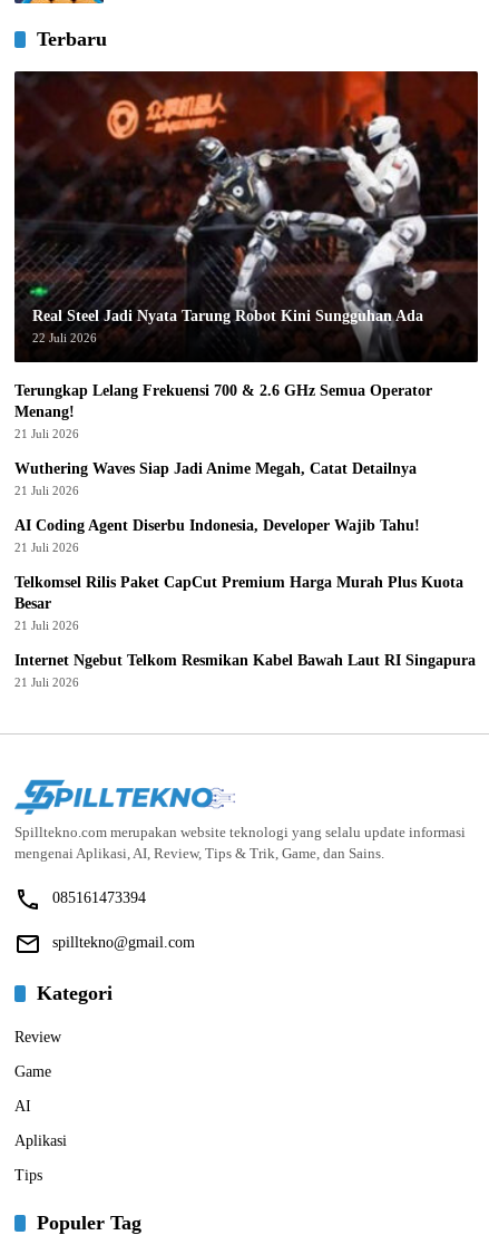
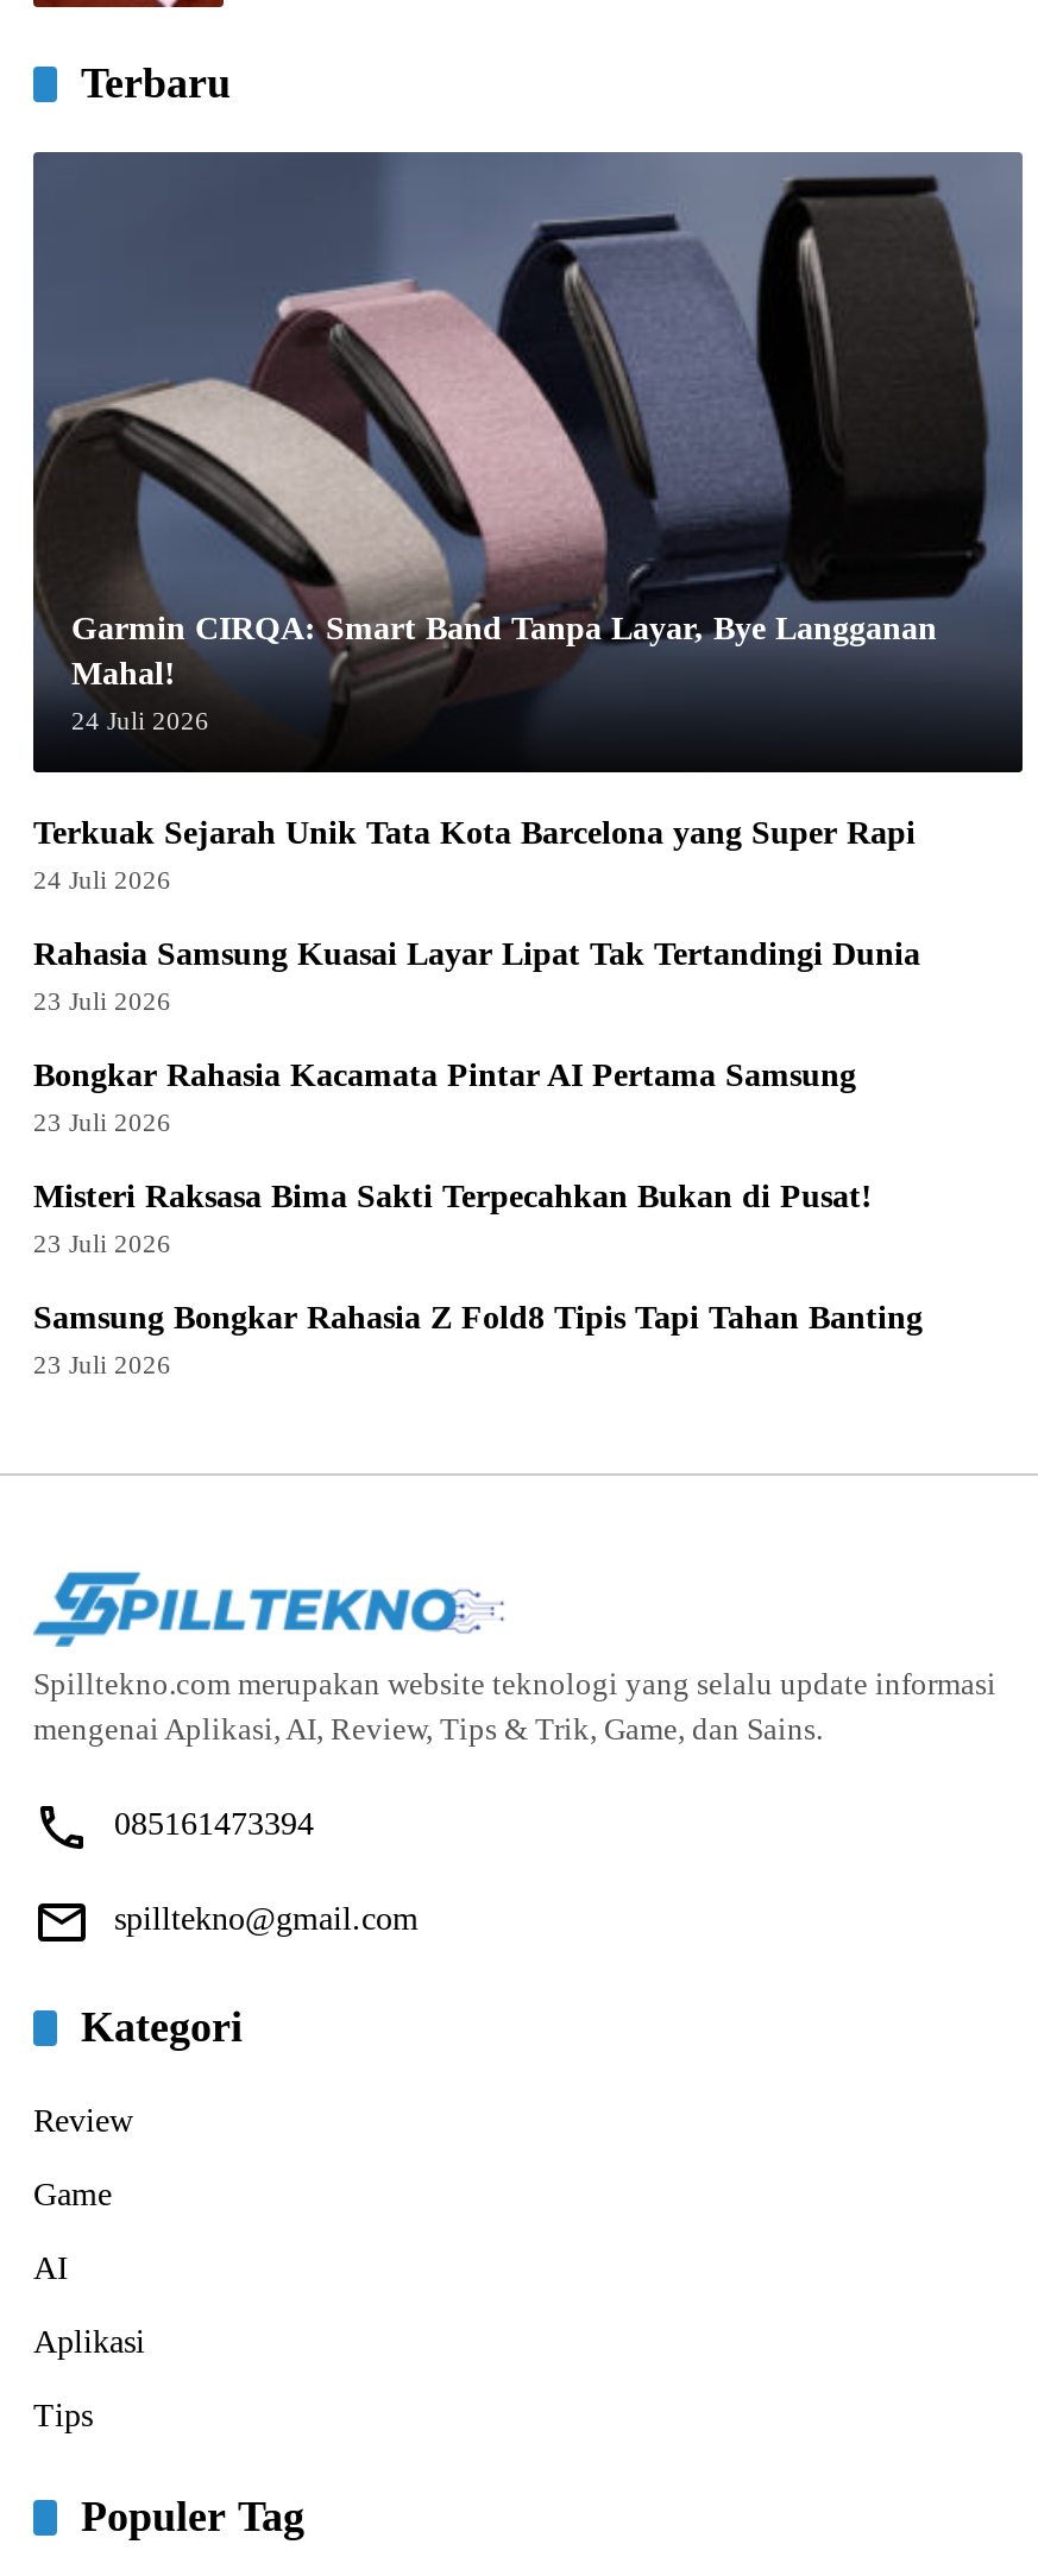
- [image]
- Real Steel Jadi Nyata Tarung Robot Kini Sungguhan Ada
- 22 Juli 2026
+ [image]
+ Garmin CIRQA: Smart Band Tanpa Layar, Bye Langganan
+ Mahal!
+ 24 Juli 2026

- Terungkap Lelang Frekuensi 700 & 2.6 GHz Semua Operator
- Menang!
- 21 Juli 2026
+ Terkuak Sejarah Unik Tata Kota Barcelona yang Super Rapi
+ 24 Juli 2026

- Wuthering Waves Siap Jadi Anime Megah, Catat Detailnya
- 21 Juli 2026
+ Rahasia Samsung Kuasai Layar Lipat Tak Tertandingi Dunia
+ 23 Juli 2026

- AI Coding Agent Diserbu Indonesia, Developer Wajib Tahu!
- 21 Juli 2026
+ Bongkar Rahasia Kacamata Pintar AI Pertama Samsung
+ 23 Juli 2026

- Telkomsel Rilis Paket CapCut Premium Harga Murah Plus Kuota
- Besar
- 21 Juli 2026
+ Misteri Raksasa Bima Sakti Terpecahkan Bukan di Pusat!
+ 23 Juli 2026

- Internet Ngebut Telkom Resmikan Kabel Bawah Laut RI Singapura
- 21 Juli 2026
+ Samsung Bongkar Rahasia Z Fold8 Tipis Tapi Tahan Banting
+ 23 Juli 2026
